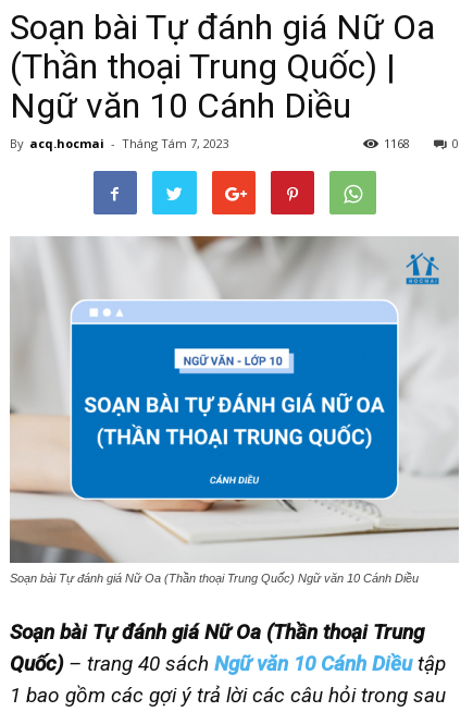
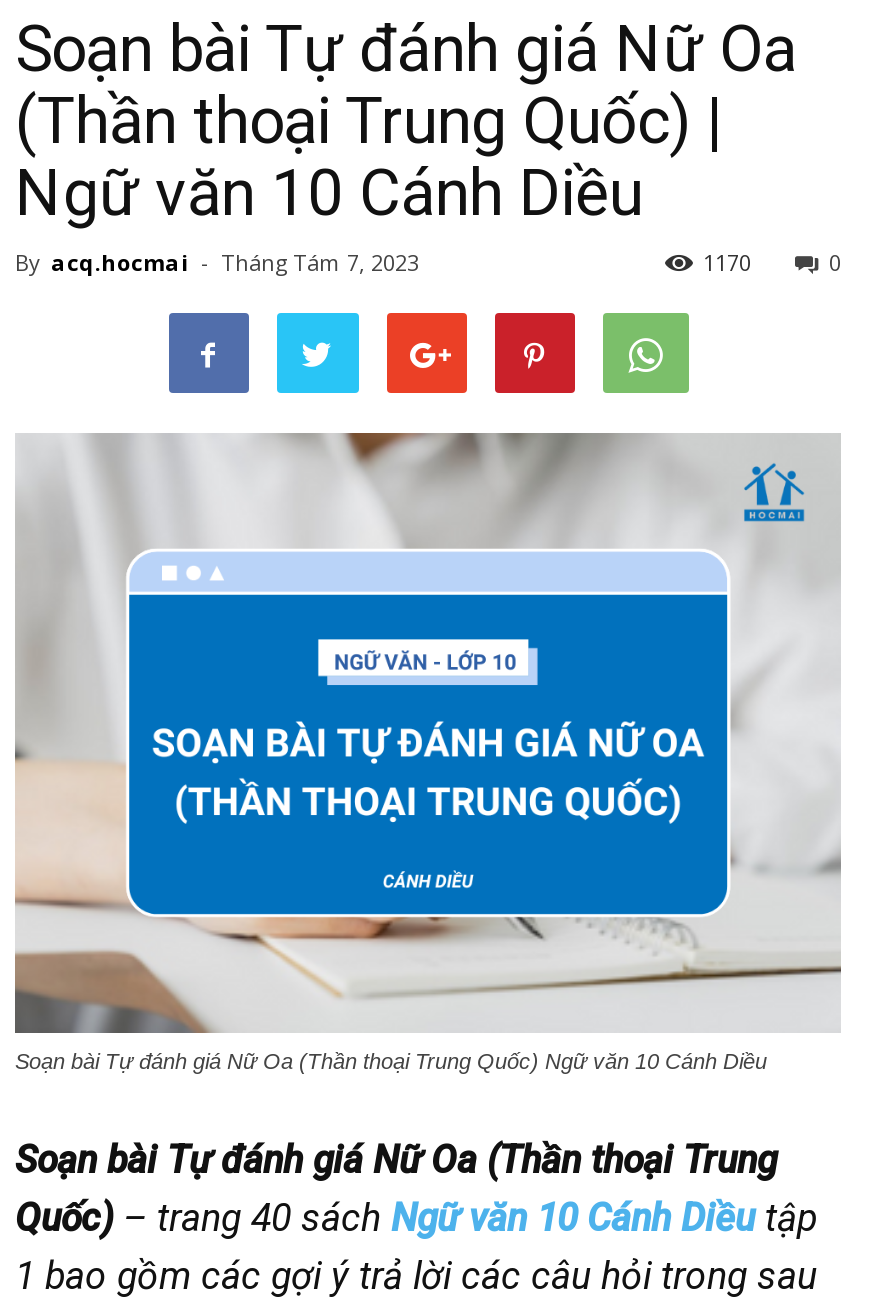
- 1168
+ 1170
